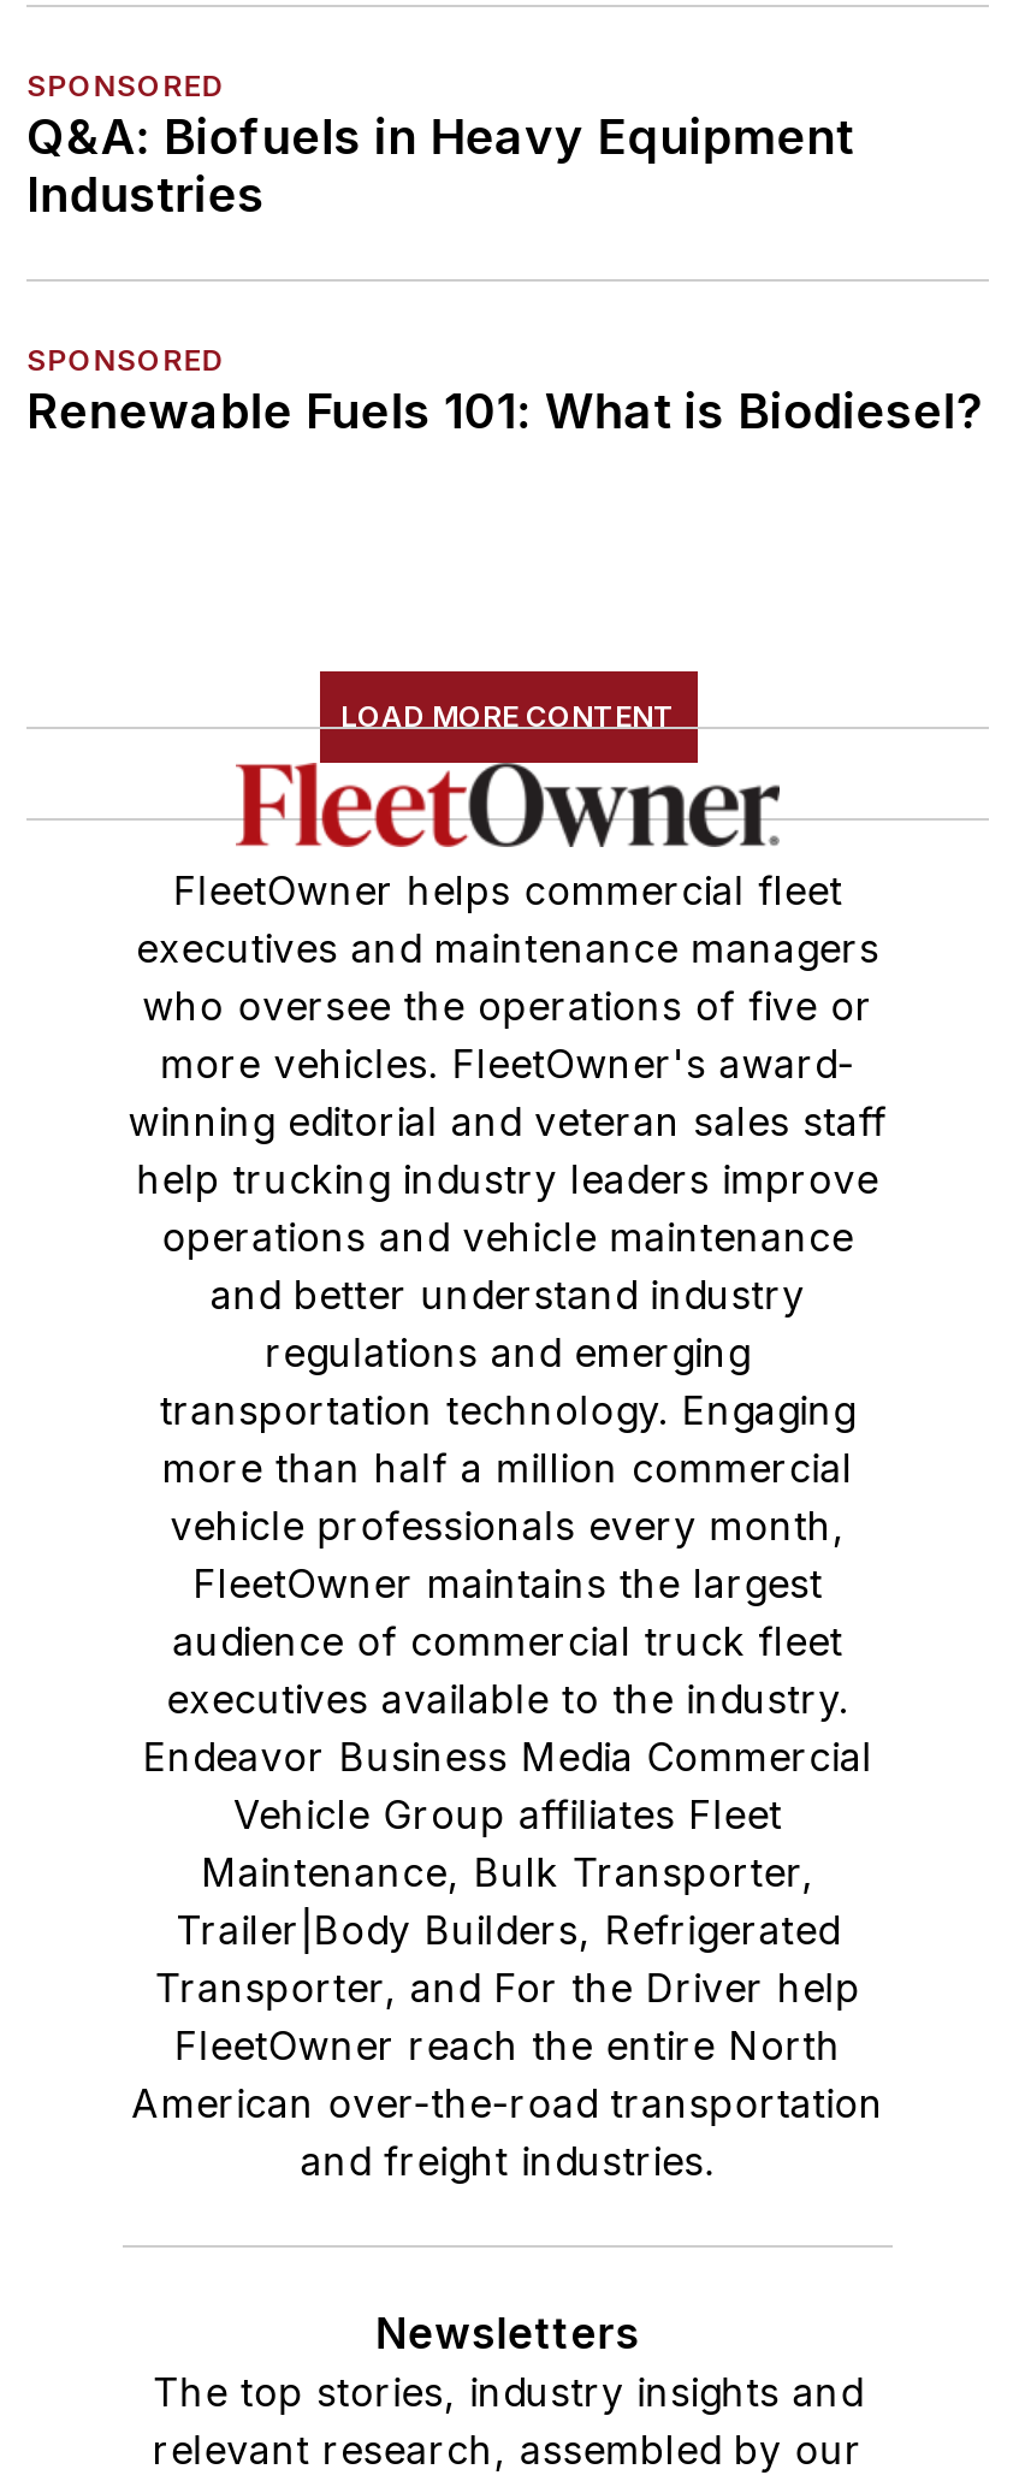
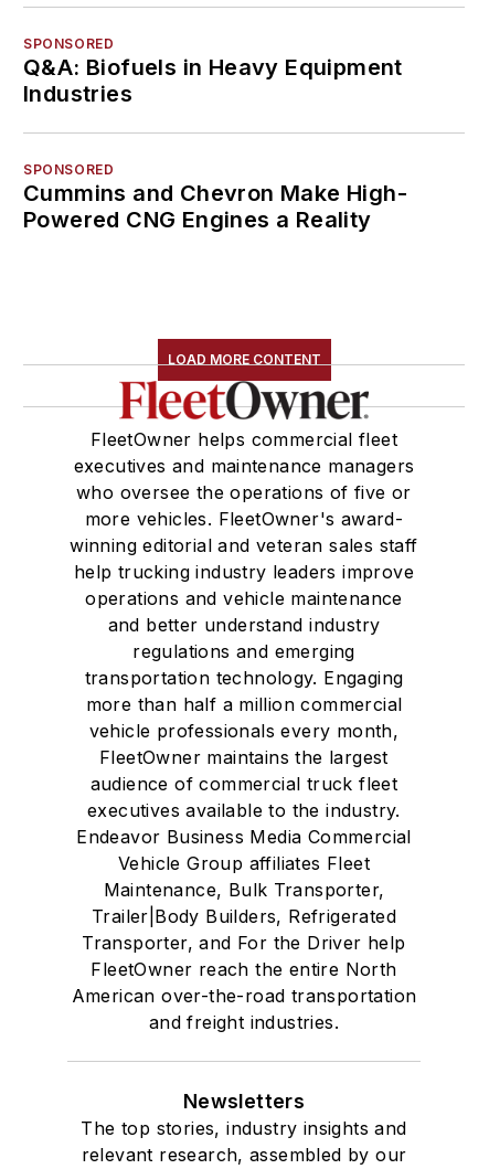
- Renewable Fuels 101: What is Biodiesel?
+ Cummins and Chevron Make High-
+ Powered CNG Engines a Reality
